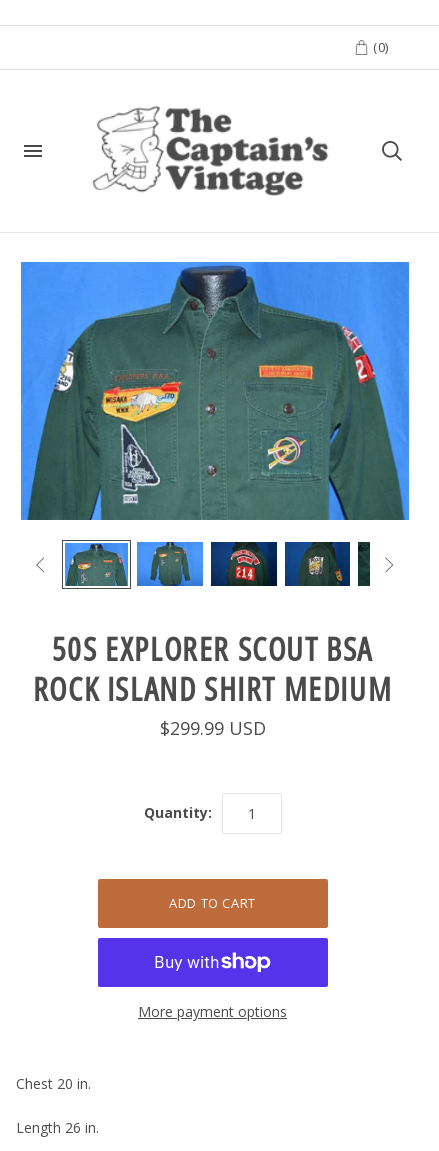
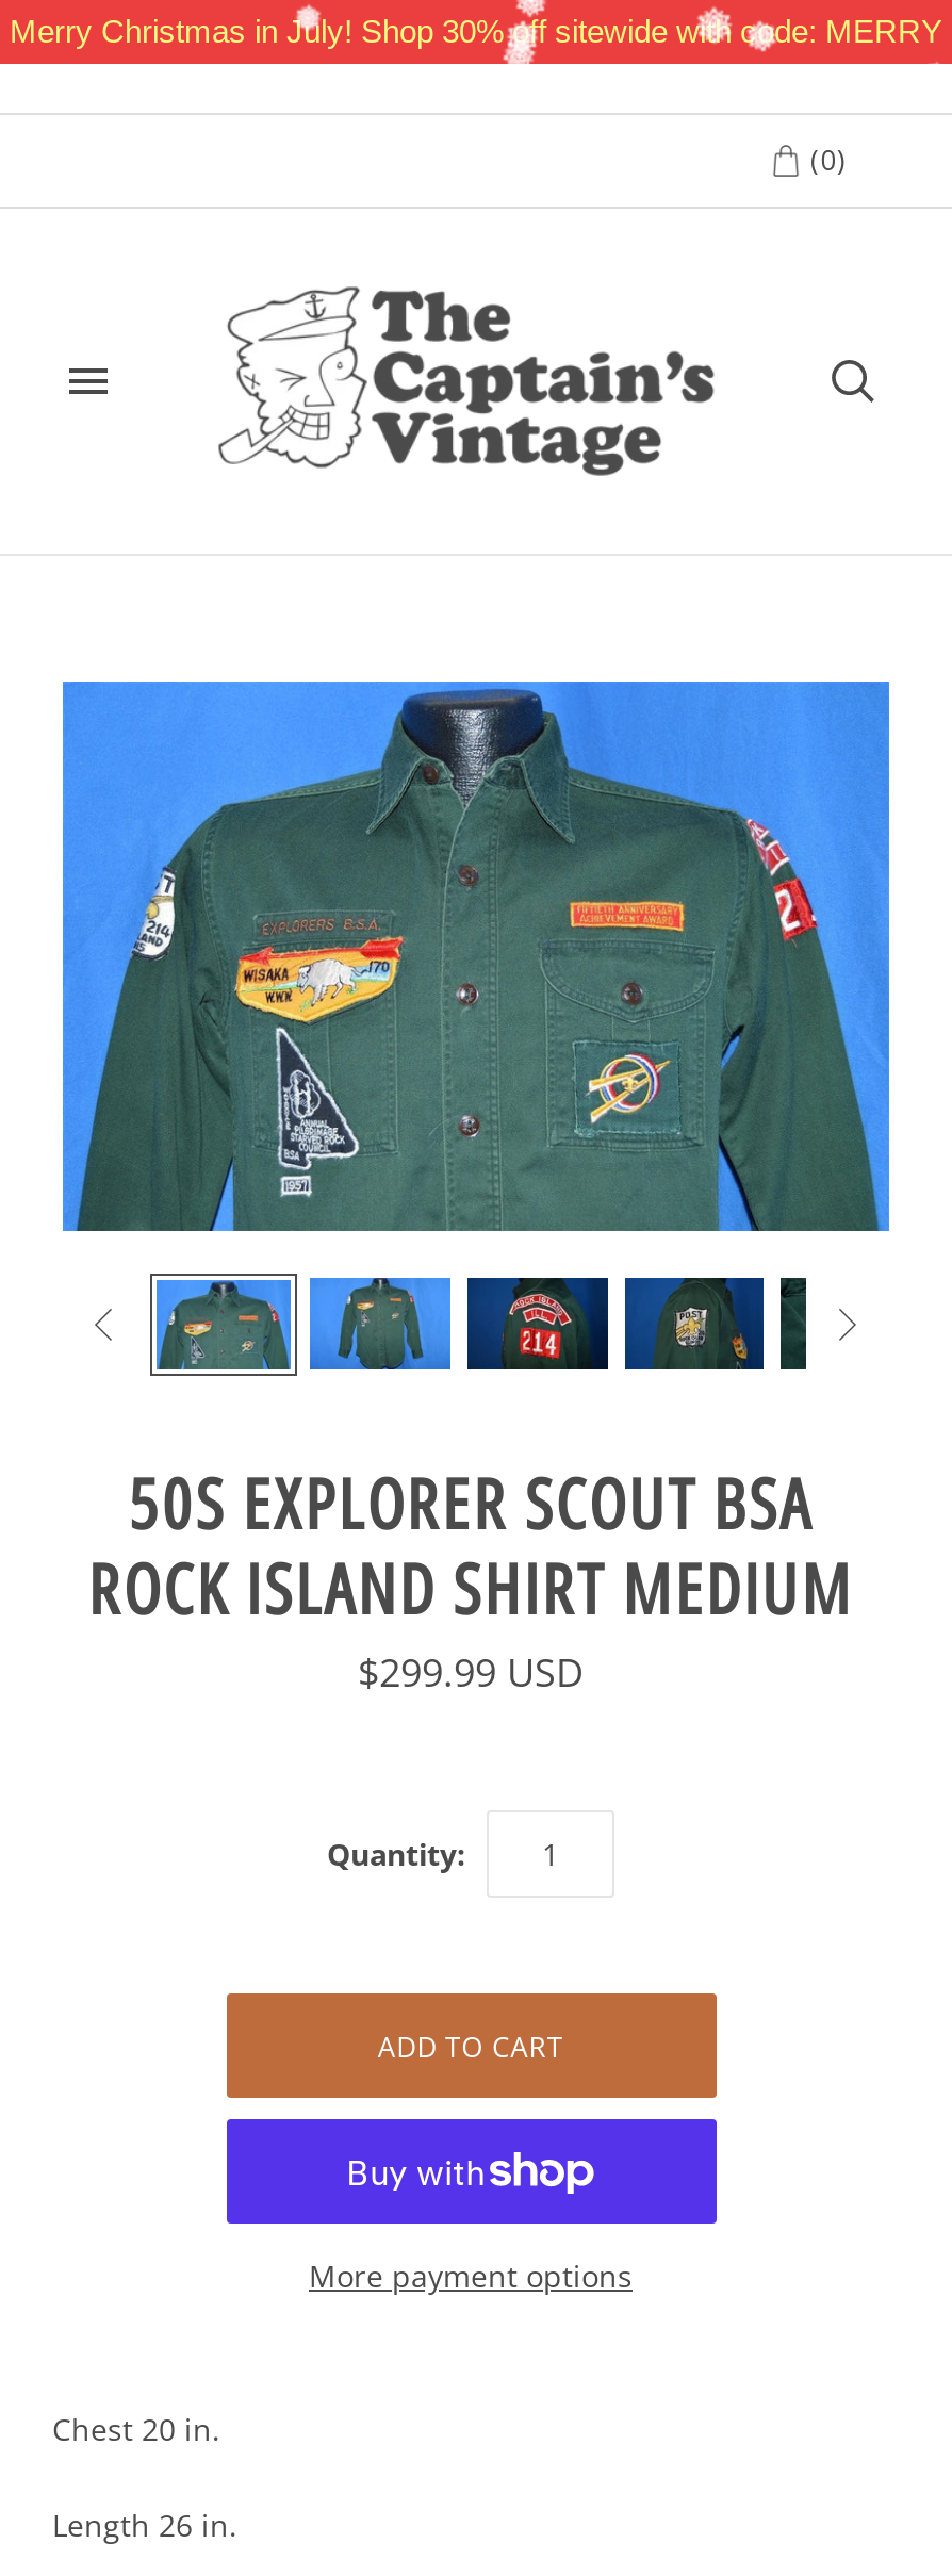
+ Merry Christmas in July! Shop 30% off sitewide with code: MERRY
